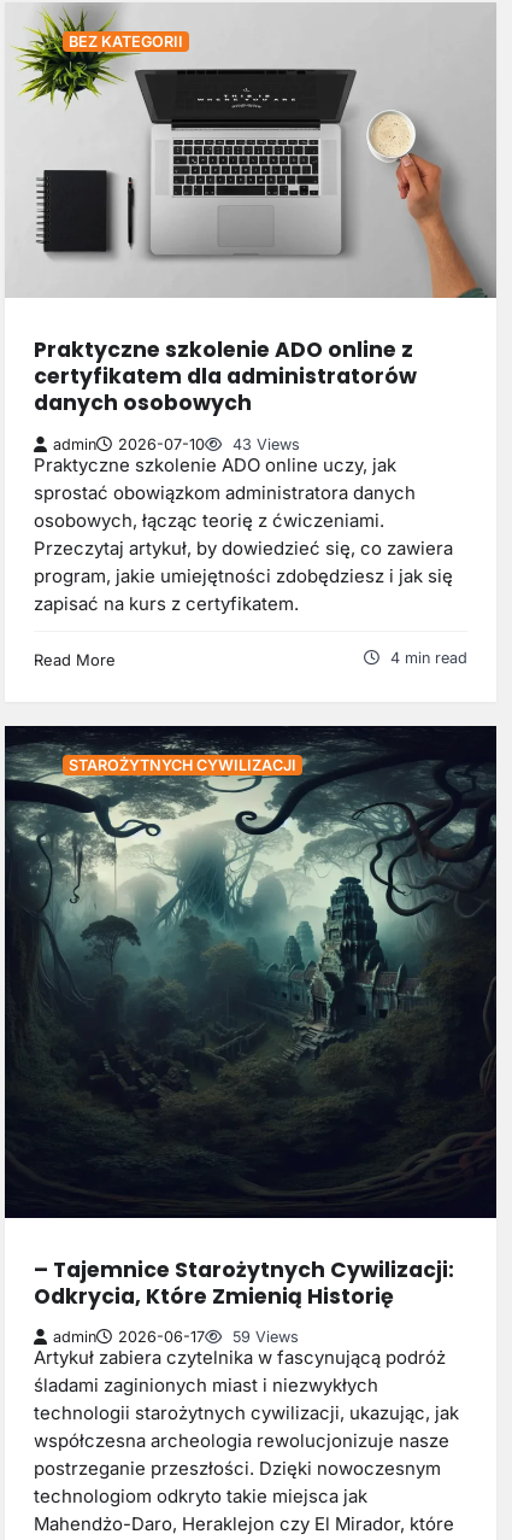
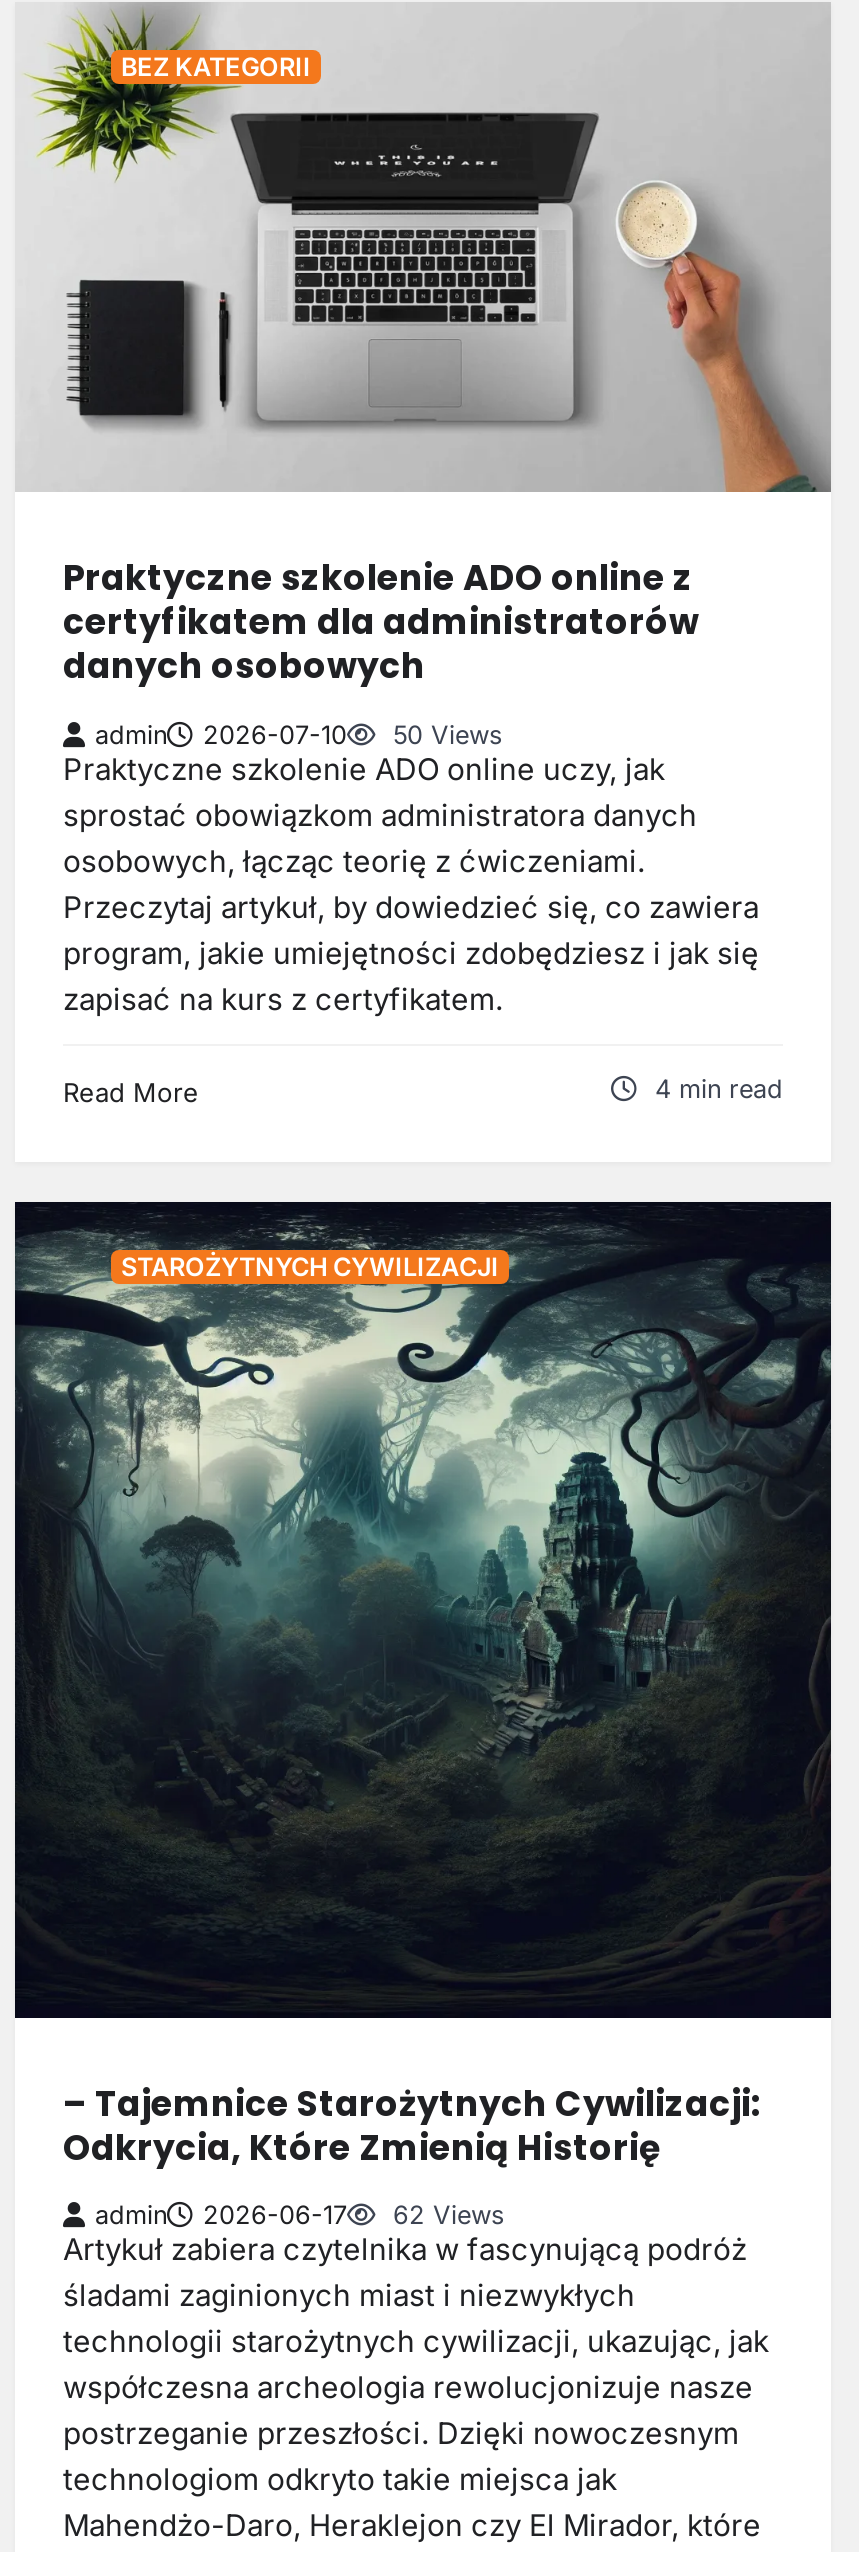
- admin 2026-07-10 43 Views
+ admin 2026-07-10 50 Views

- admin 2026-06-17 59 Views
+ admin 2026-06-17 62 Views
